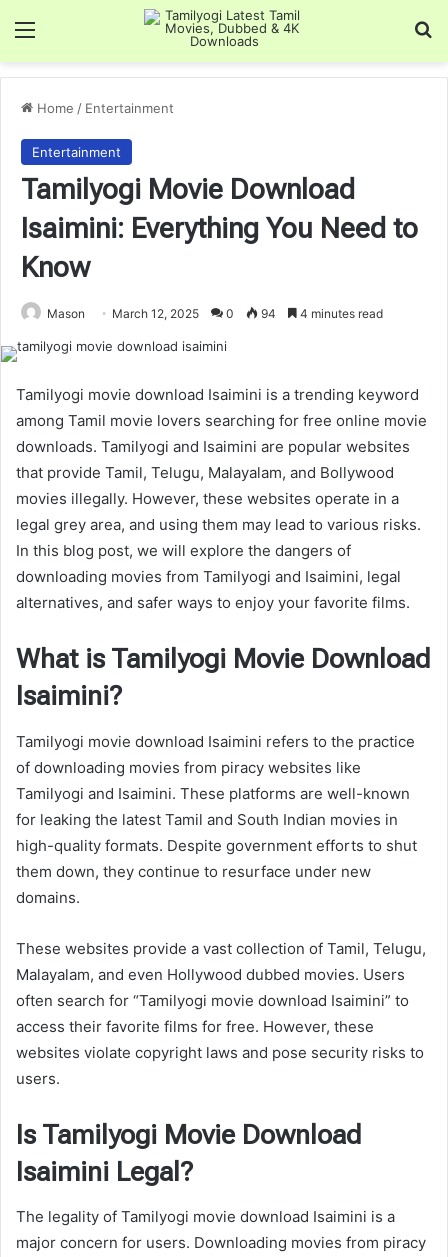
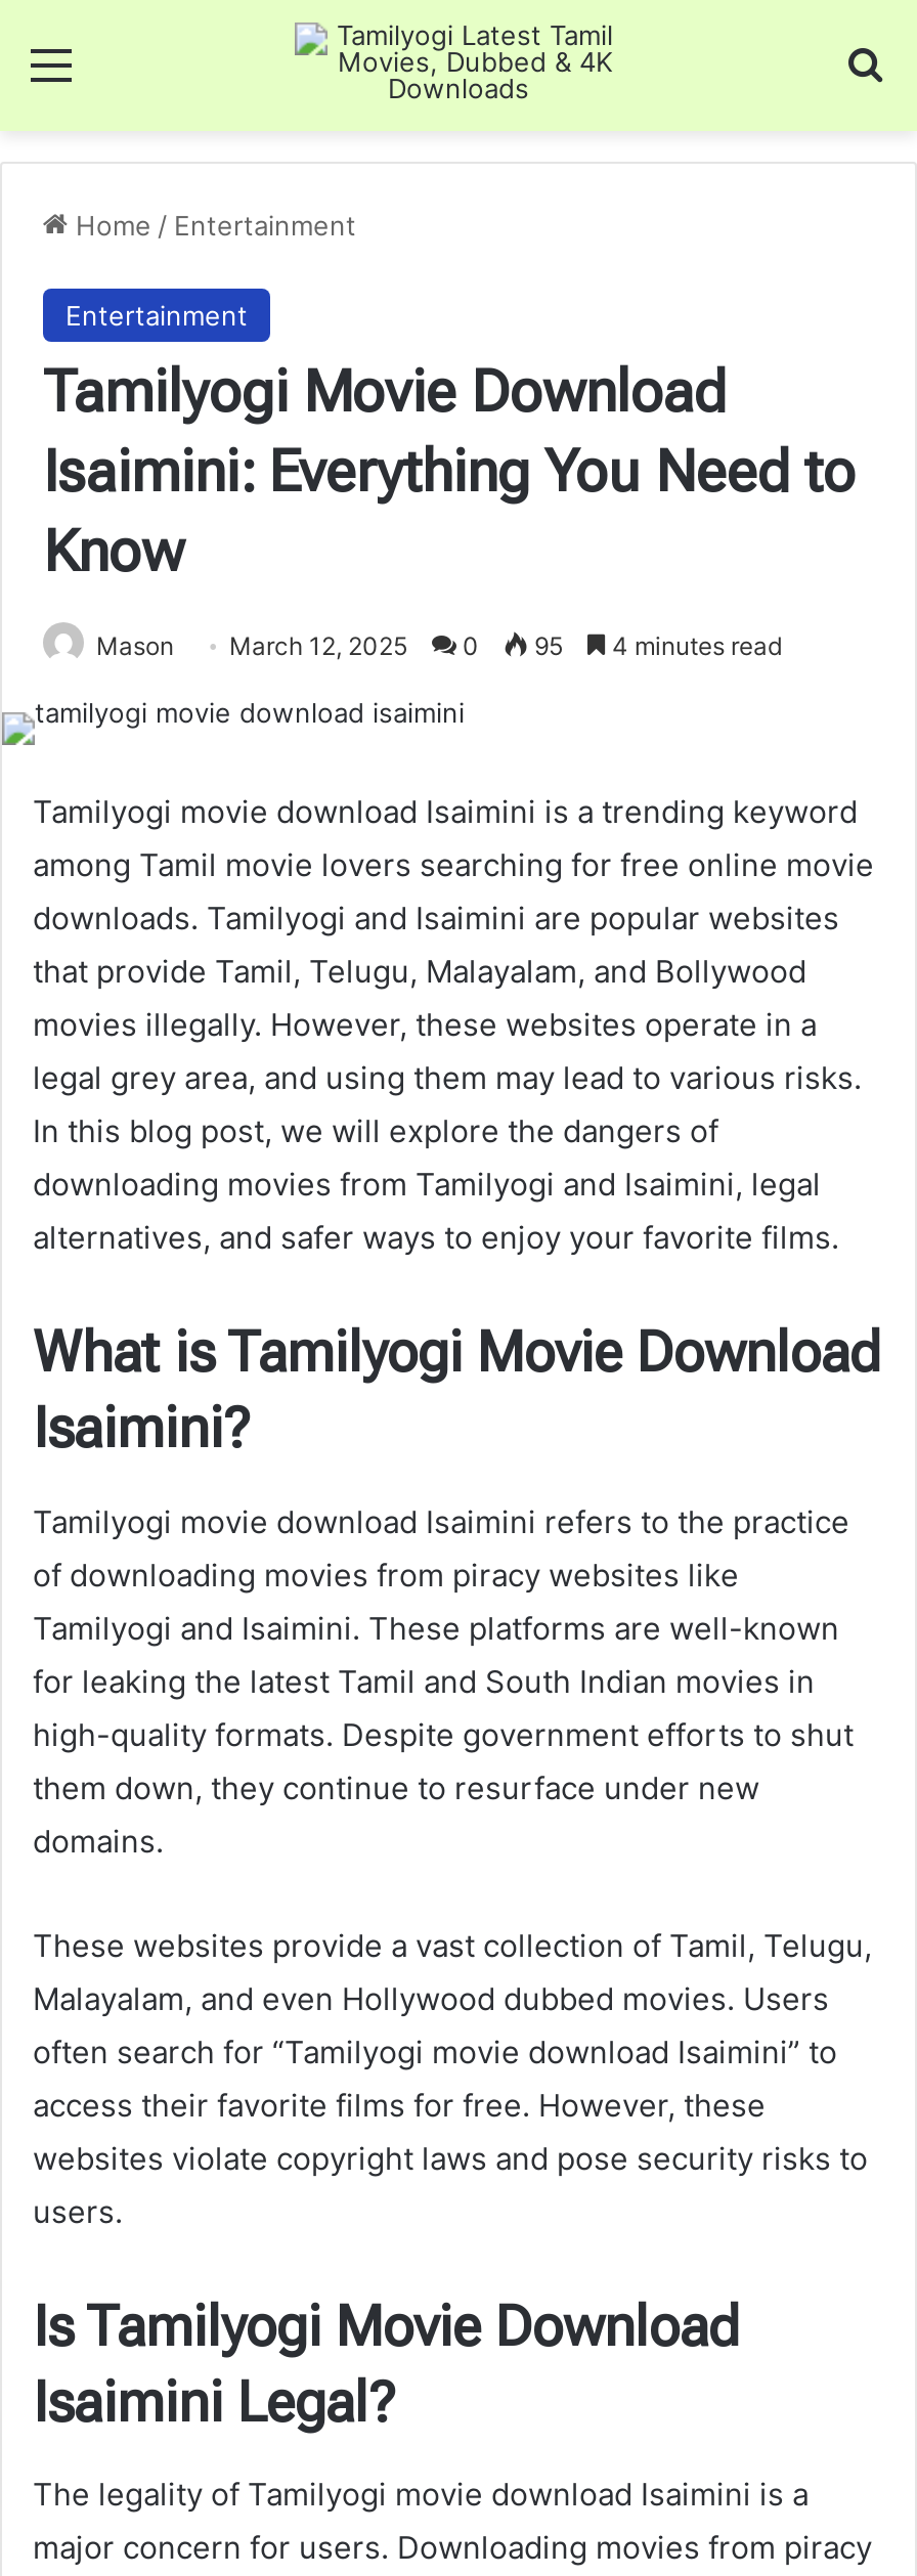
- Mason March 12, 2025 0 94 4 minutes read
+ Mason March 12, 2025 0 95 4 minutes read
